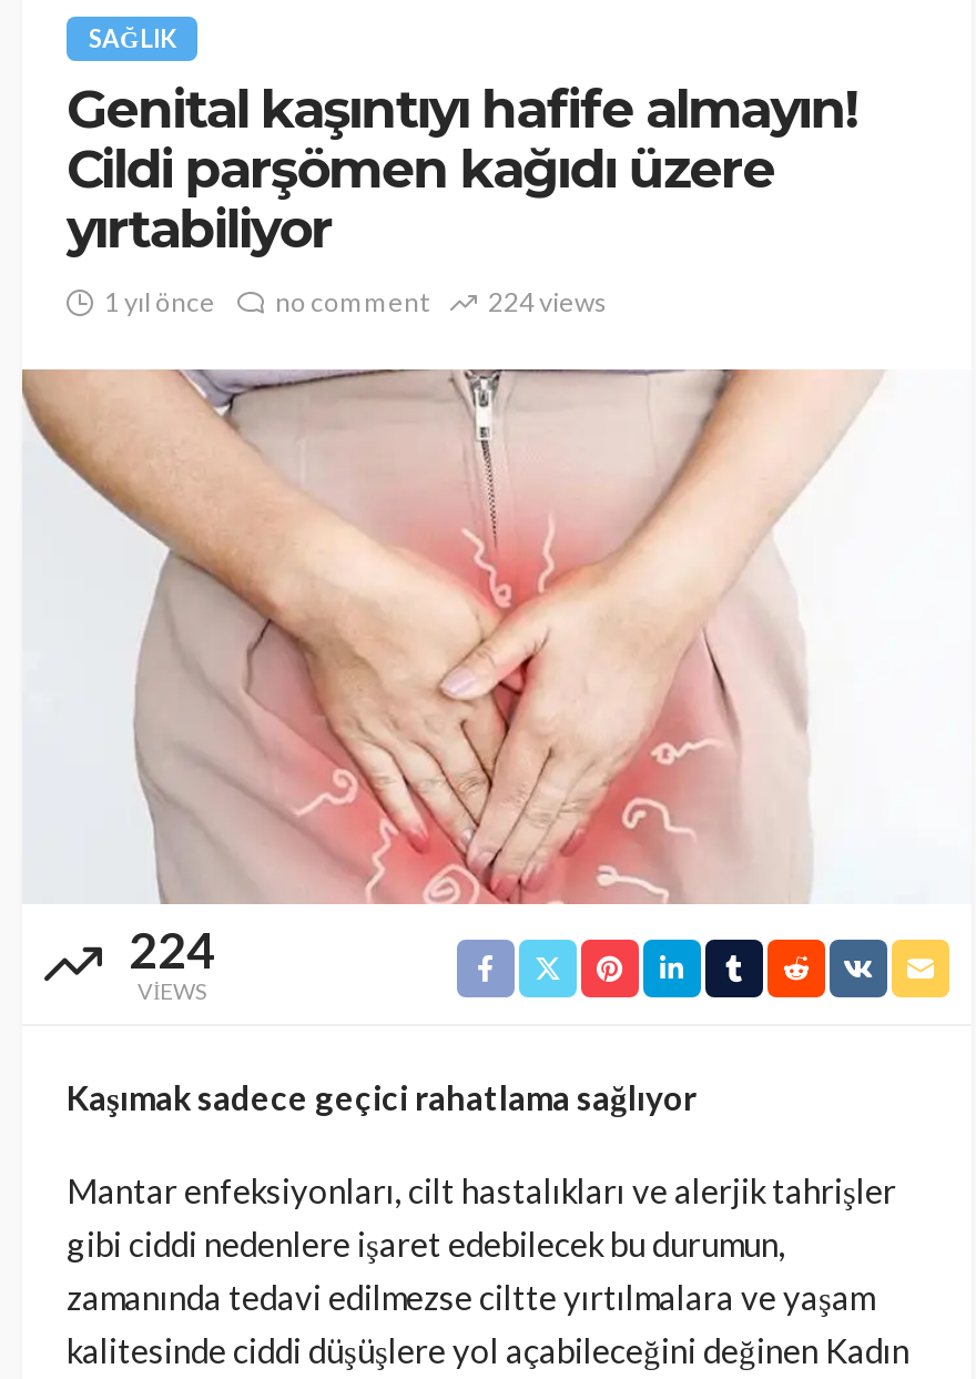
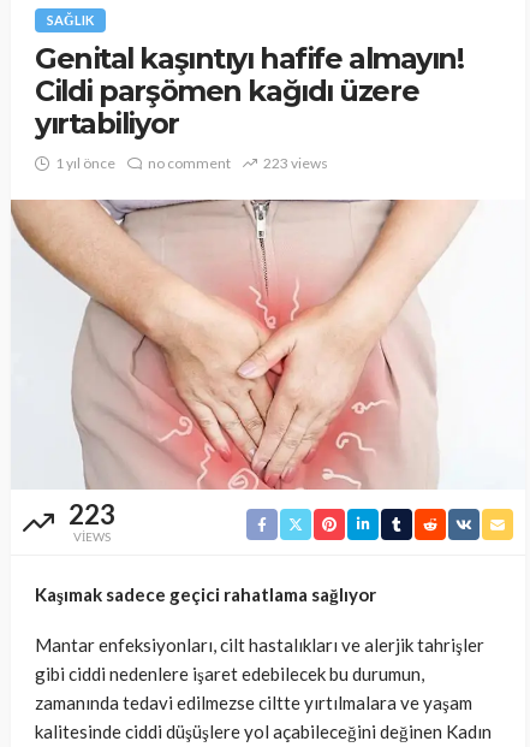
- 1 yıl önce no comment 224 views
+ 1 yıl önce no comment 223 views

- 224
+ 223
